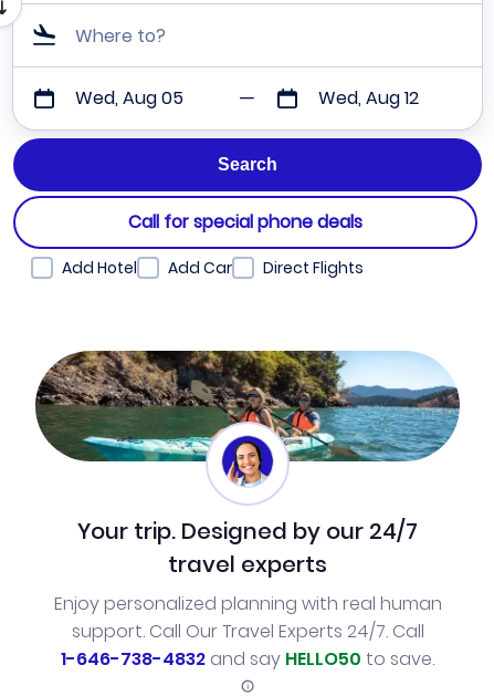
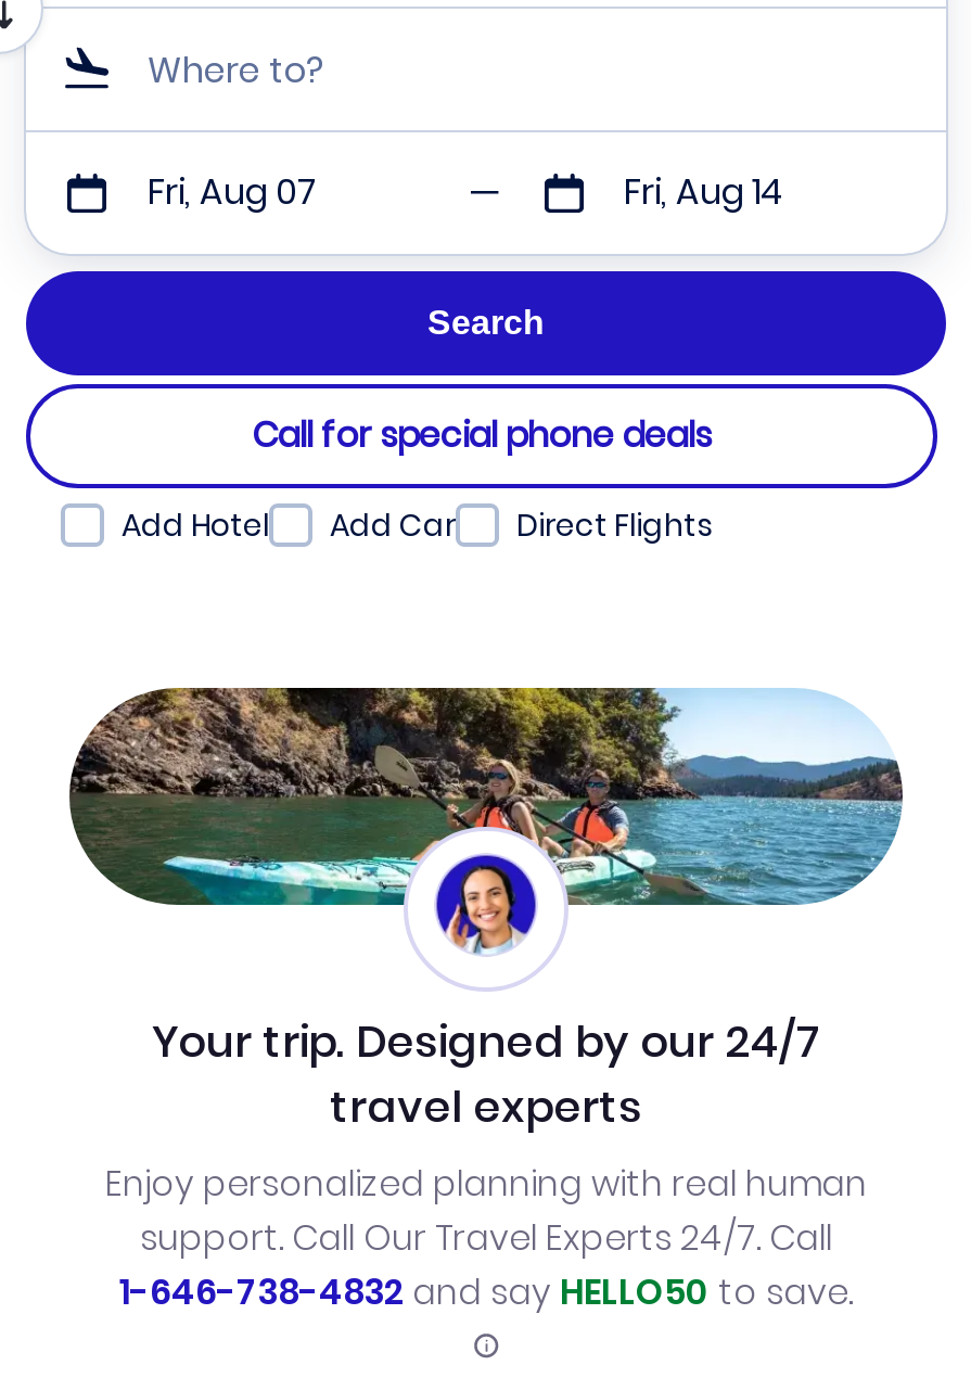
- Wed, Aug 05
+ Fri, Aug 07

- Wed, Aug 12
+ Fri, Aug 14
